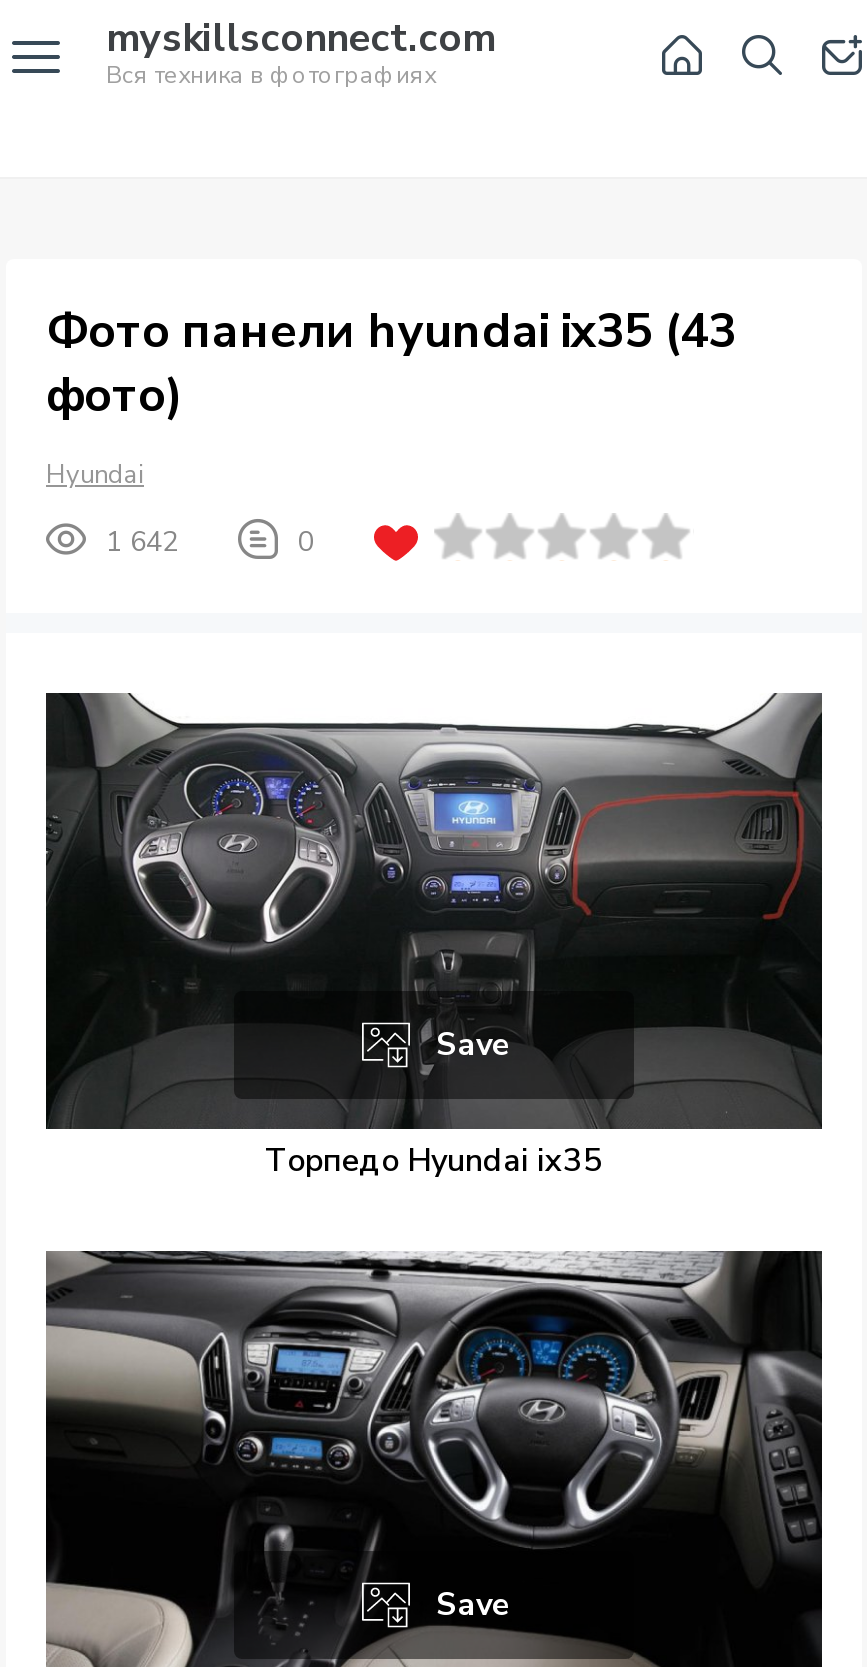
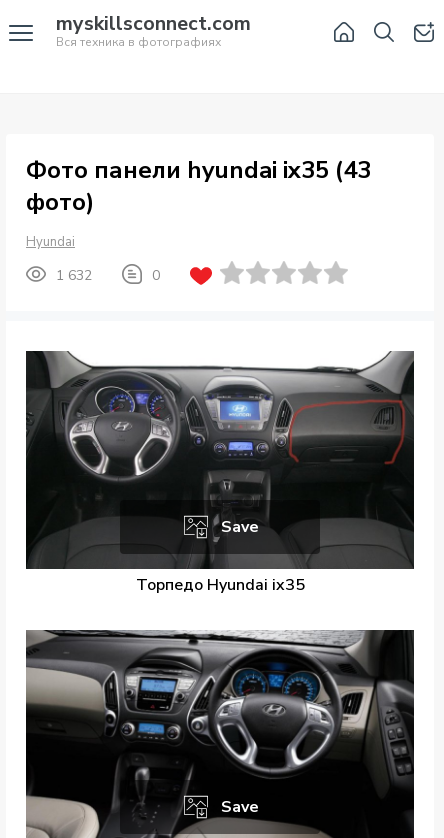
- 1 642
+ 1 632
